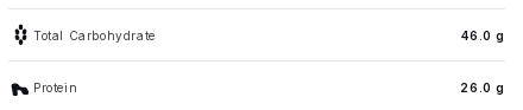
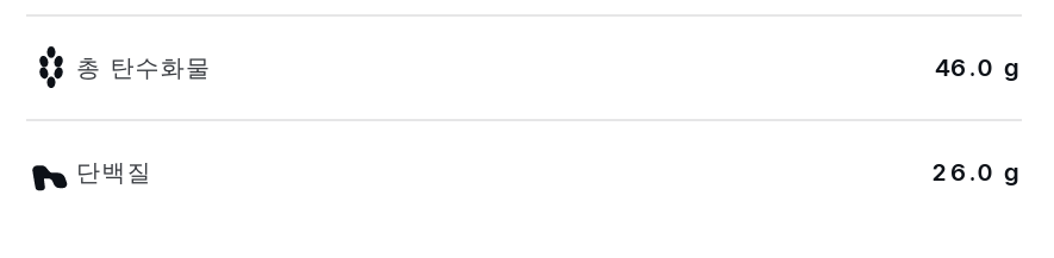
- Total Carbohydrate
+ 총 탄수화물

- Protein
+ 단백질
